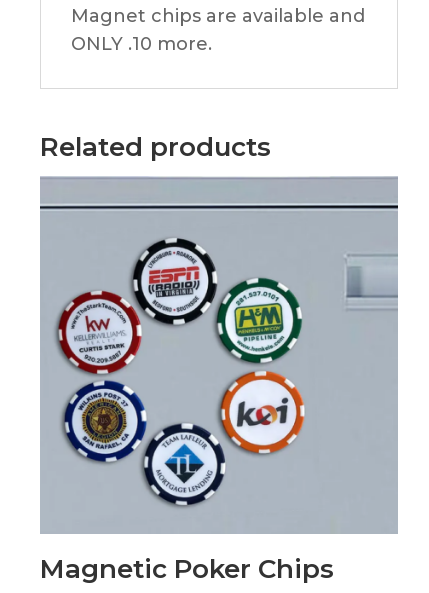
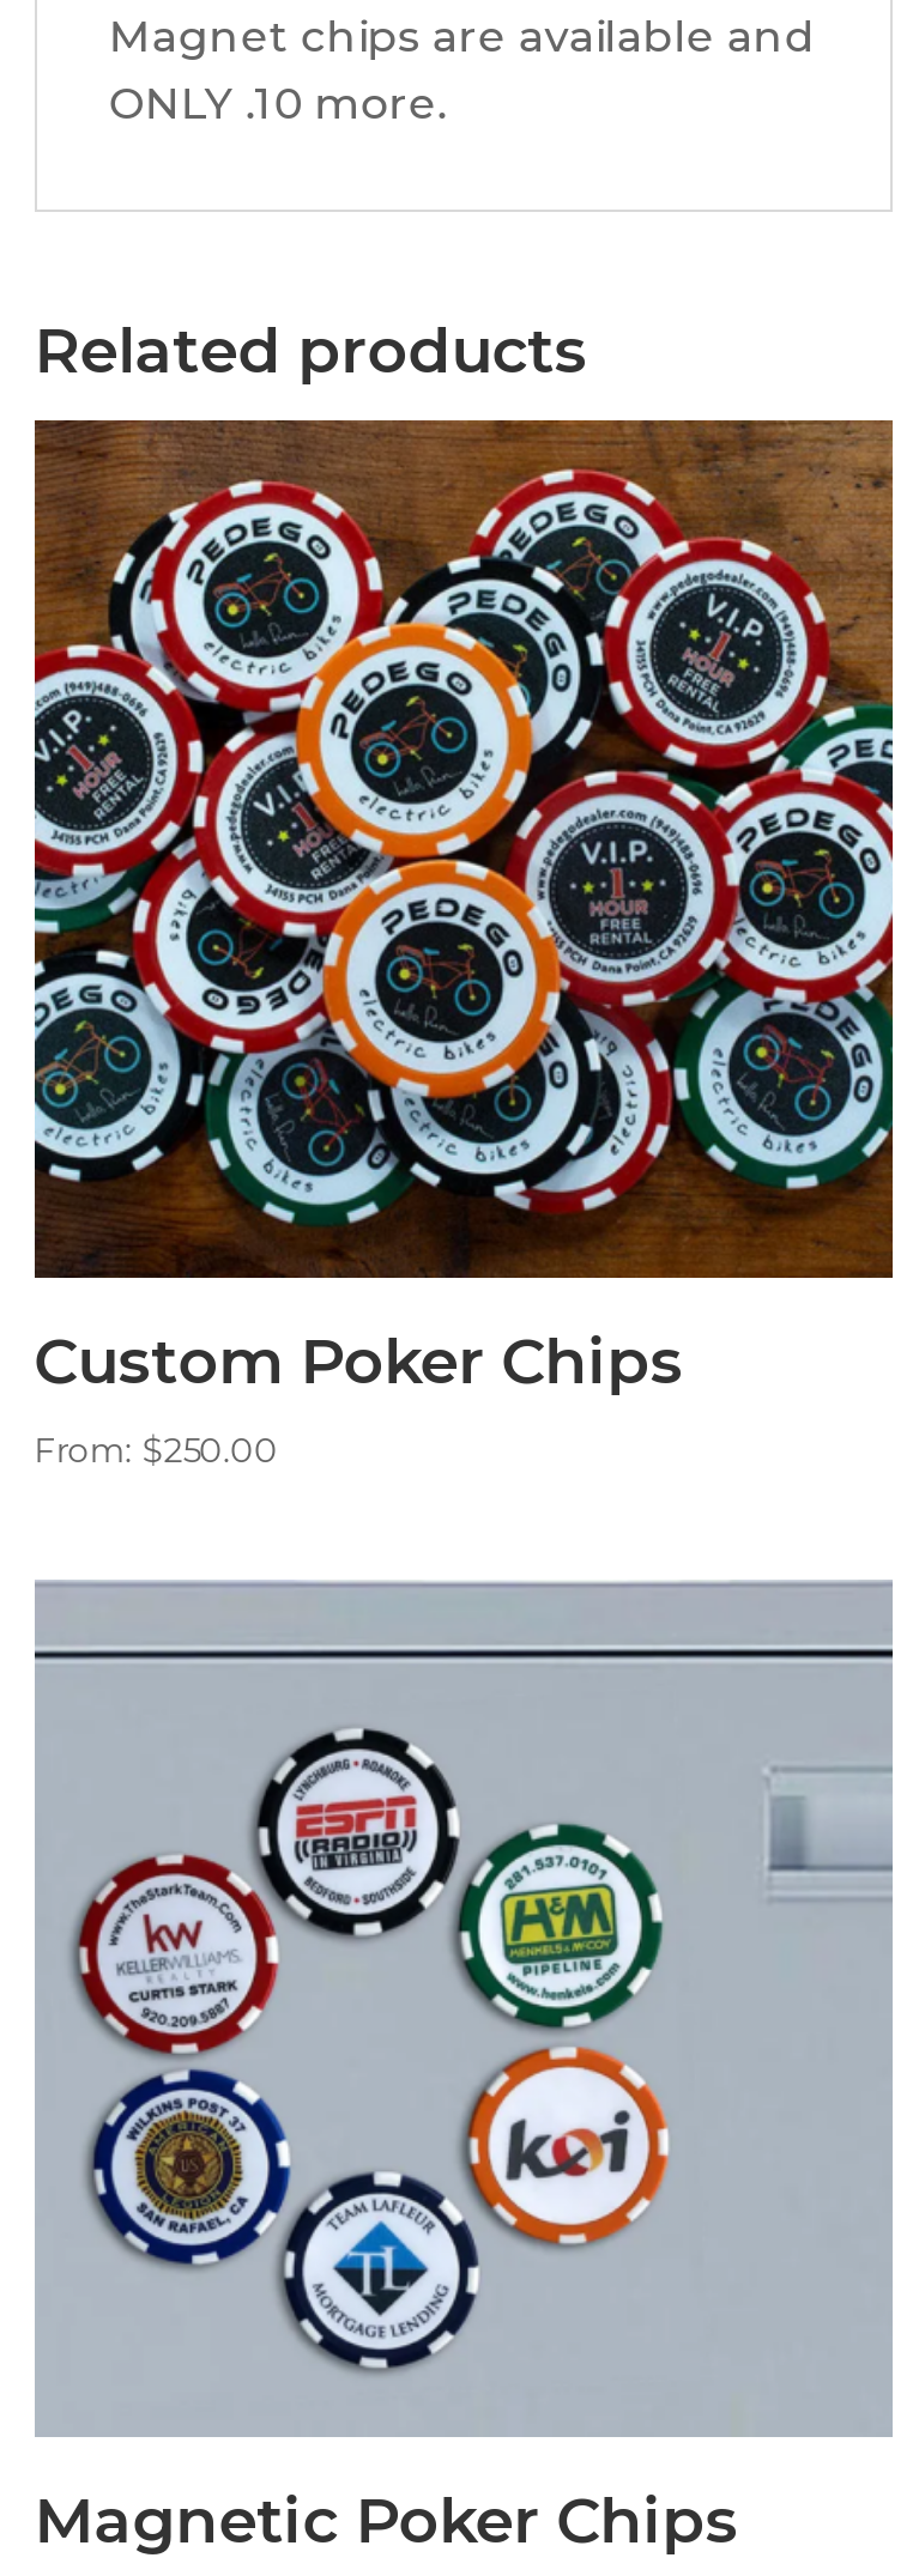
+ [image]
+ Custom Poker Chips
+ From: $250.00
